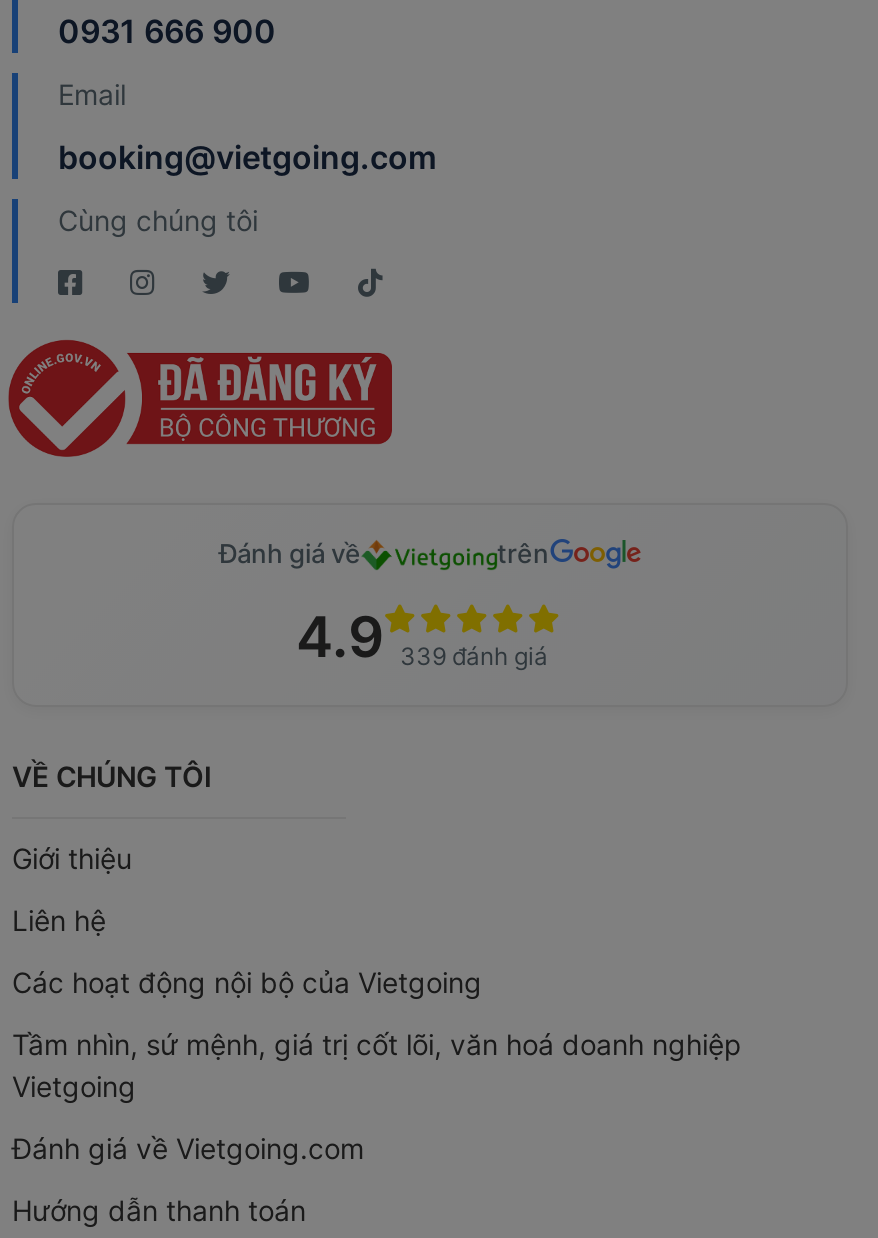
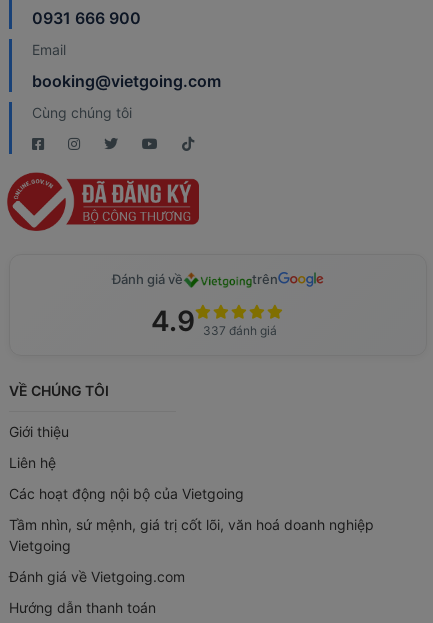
- 4.9 339 đánh giá
+ 4.9 337 đánh giá
